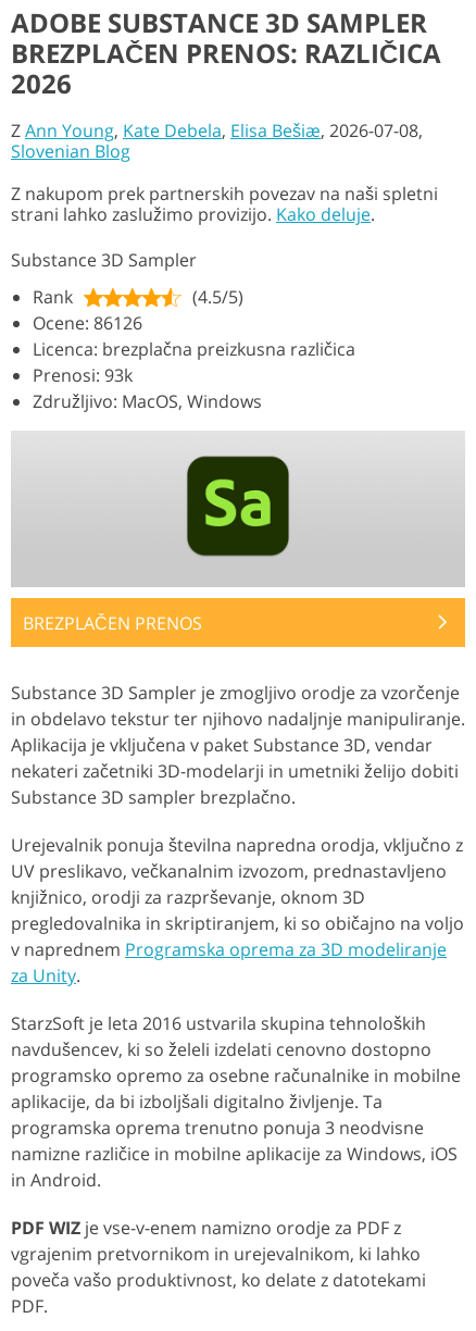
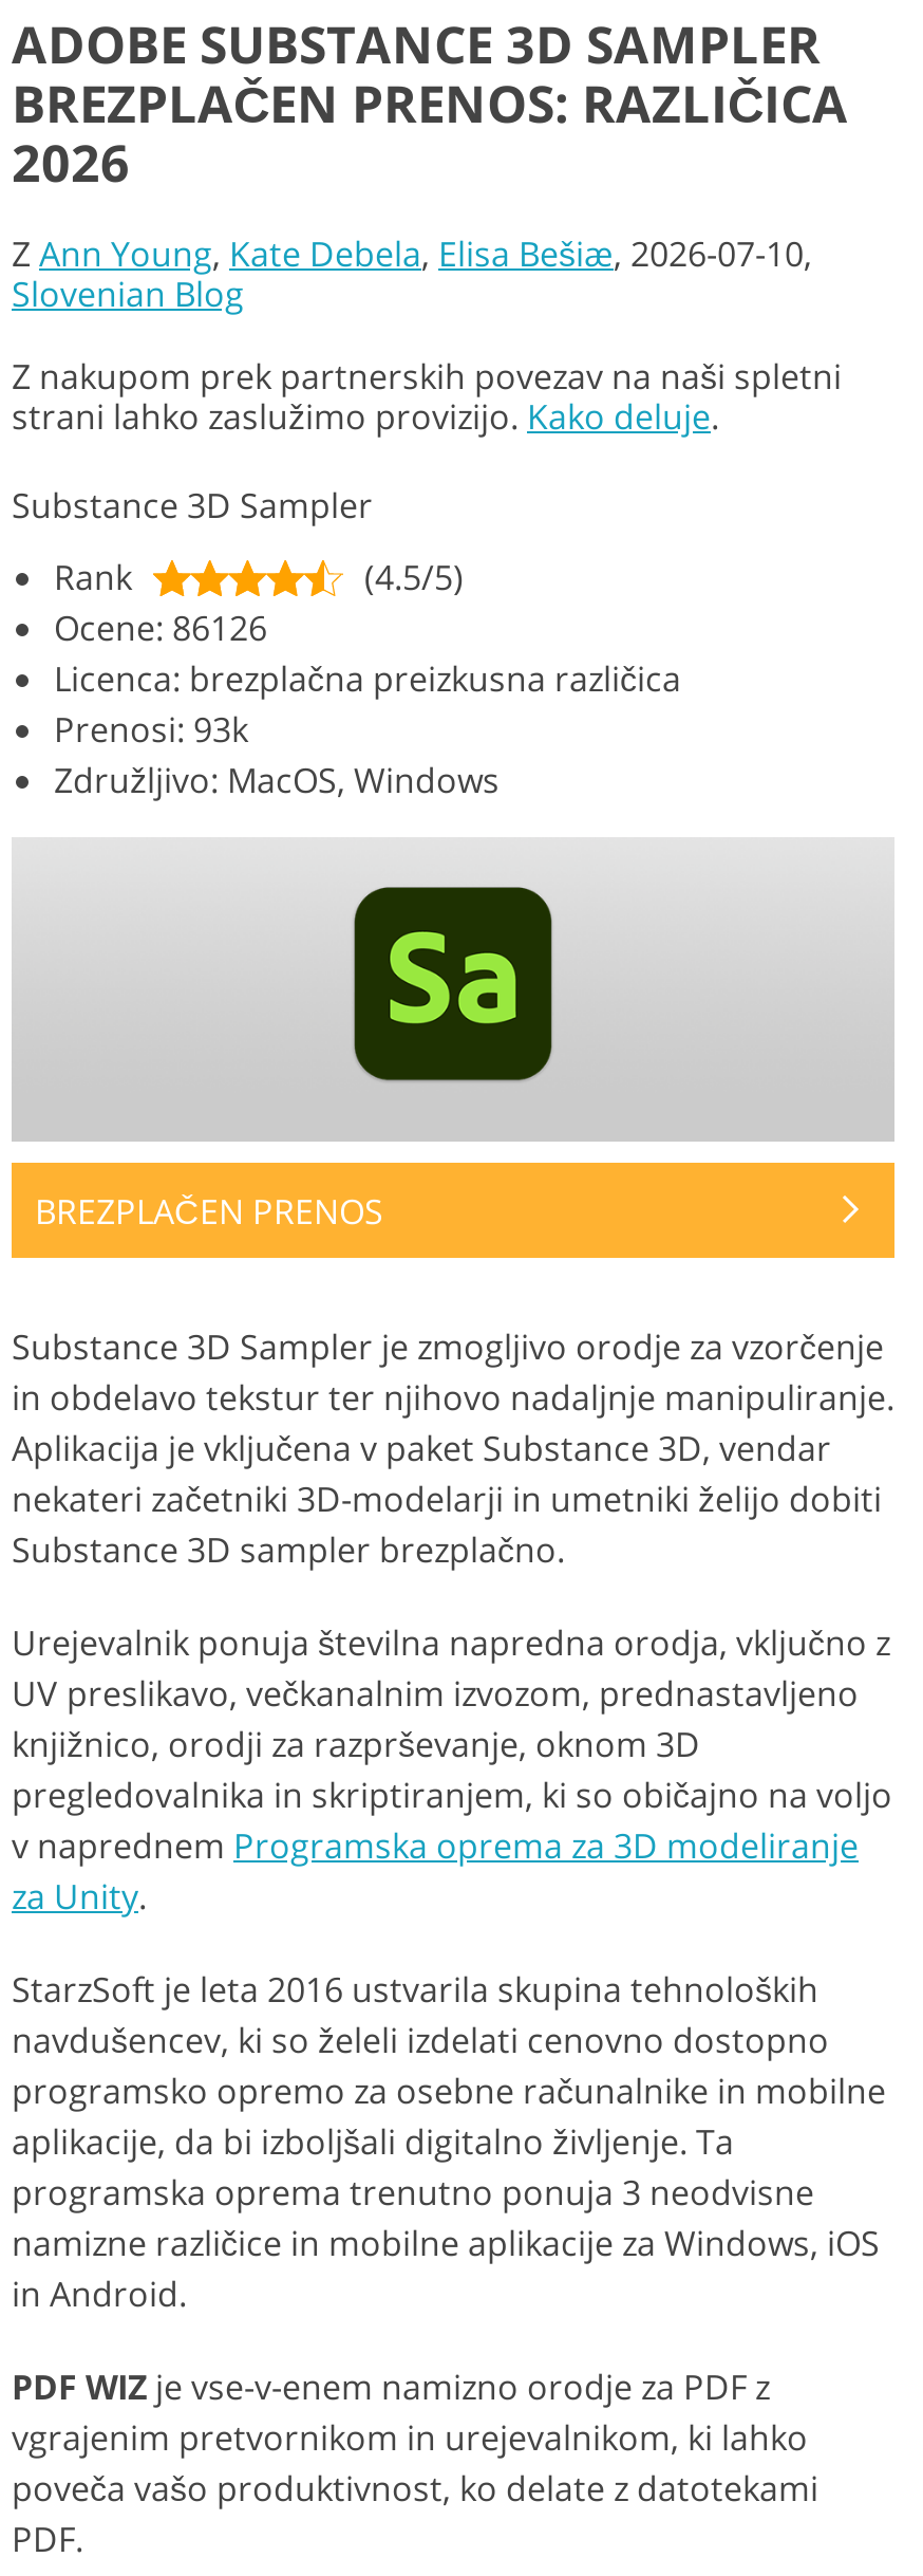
- Z Ann Young, Kate Debela, Elisa Bešiæ, 2026-07-08,
+ Z Ann Young, Kate Debela, Elisa Bešiæ, 2026-07-10,
